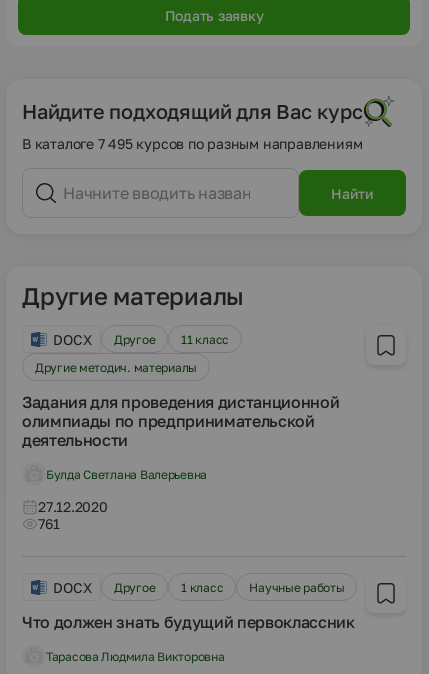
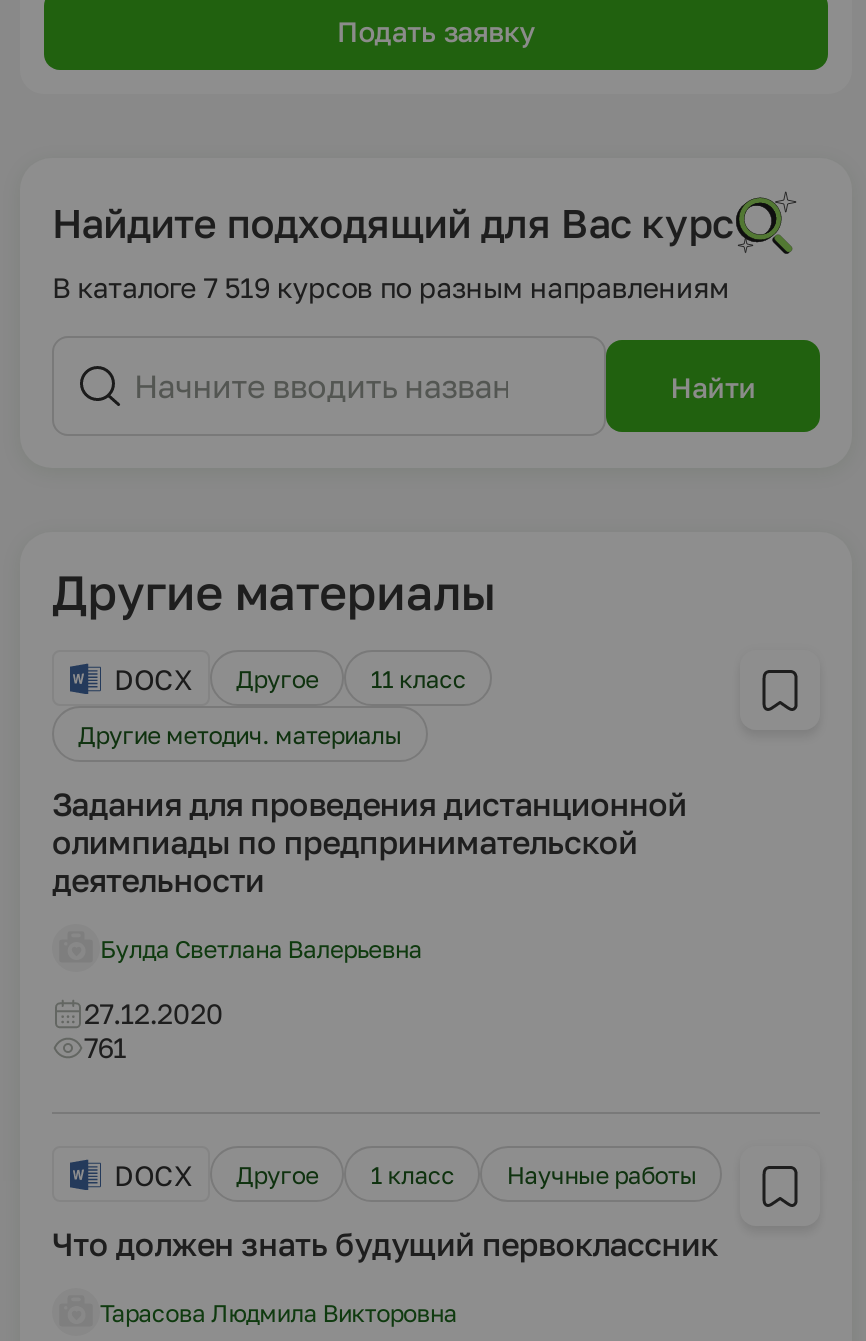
- В каталоге 7 495 курсов по разным направлениям
+ В каталоге 7 519 курсов по разным направлениям
